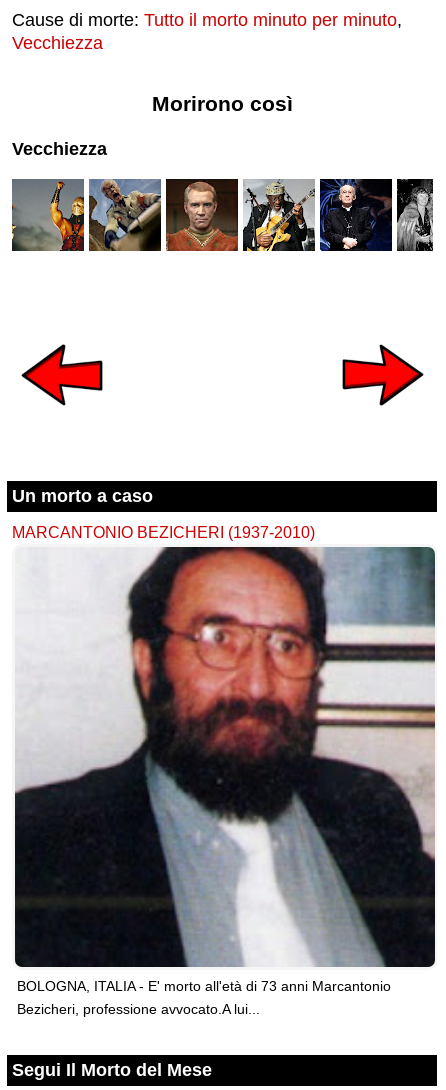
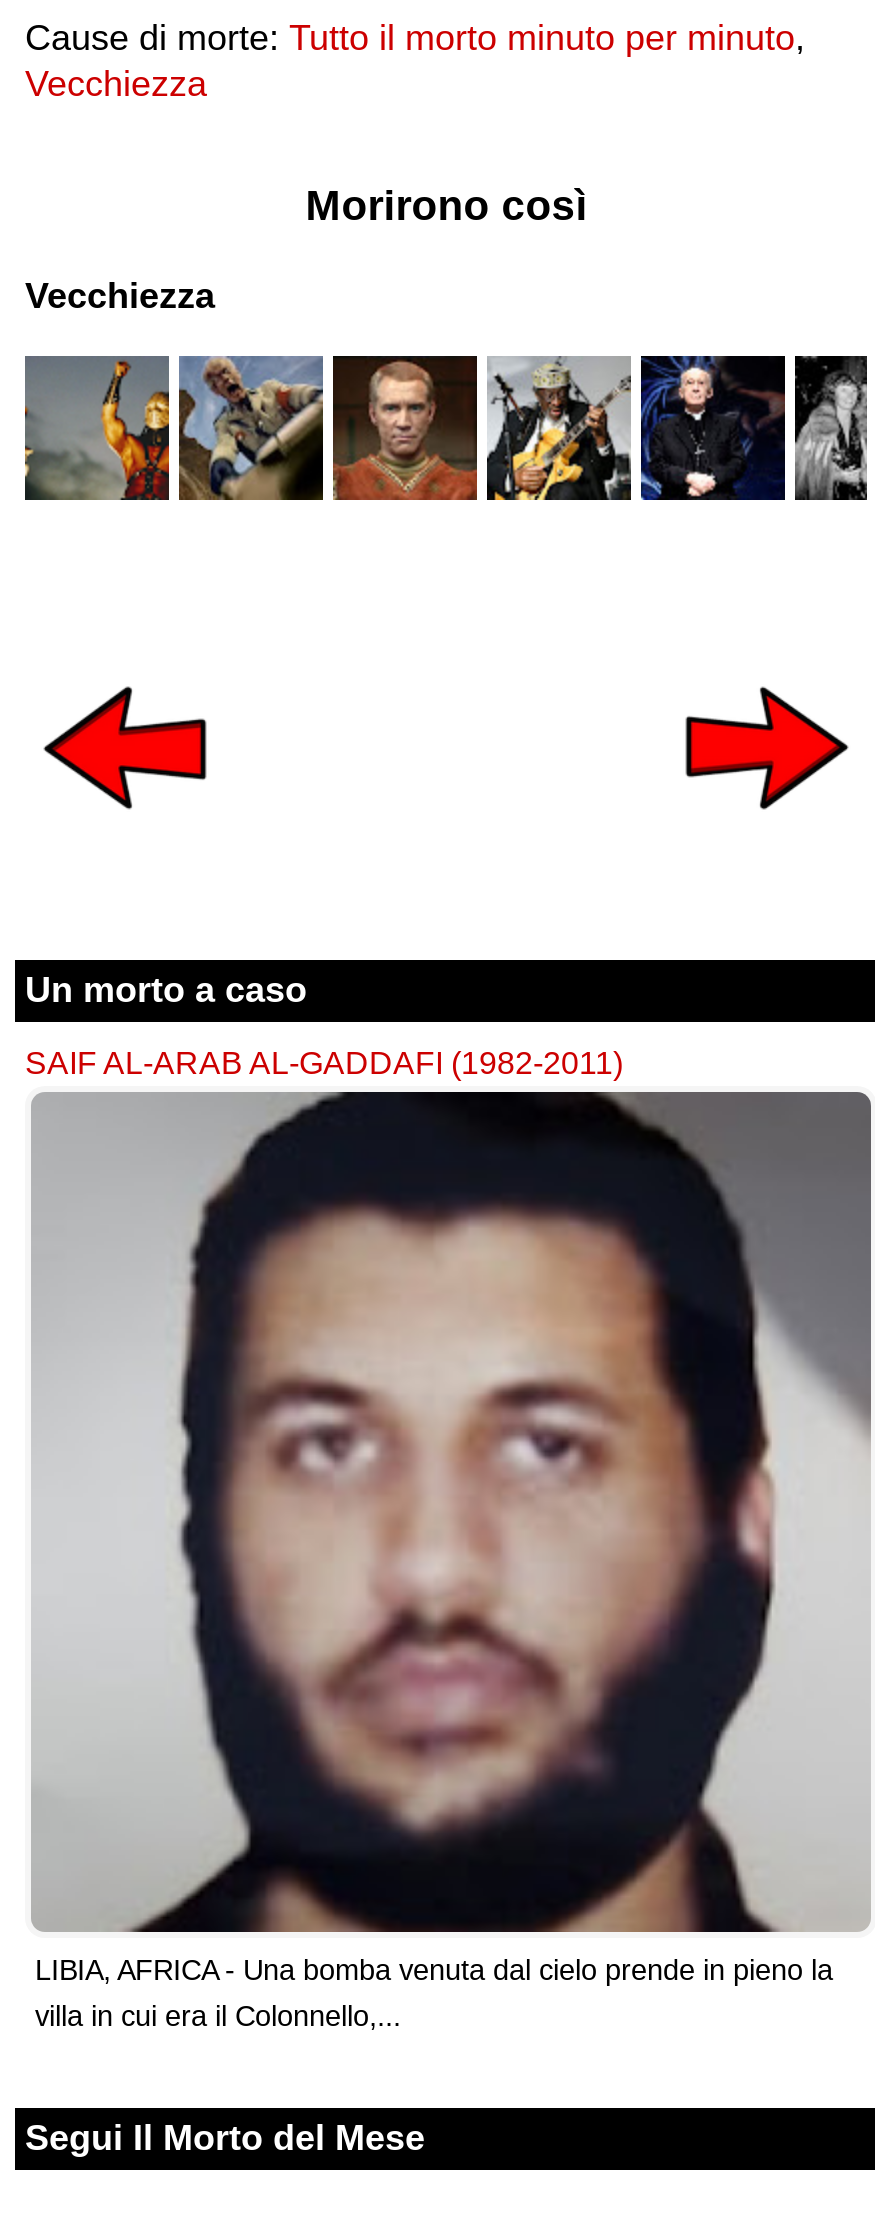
- MARCANTONIO BEZICHERI (1937-2010)
+ SAIF AL-ARAB AL-GADDAFI (1982-2011)

- [image]
- BOLOGNA, ITALIA - E' morto all'età di 73 anni Marcantonio
- Bezicheri, professione avvocato.A lui...
+ [image]
+ LIBIA, AFRICA - Una bomba venuta dal cielo prende in pieno la
+ villa in cui era il Colonnello,...
